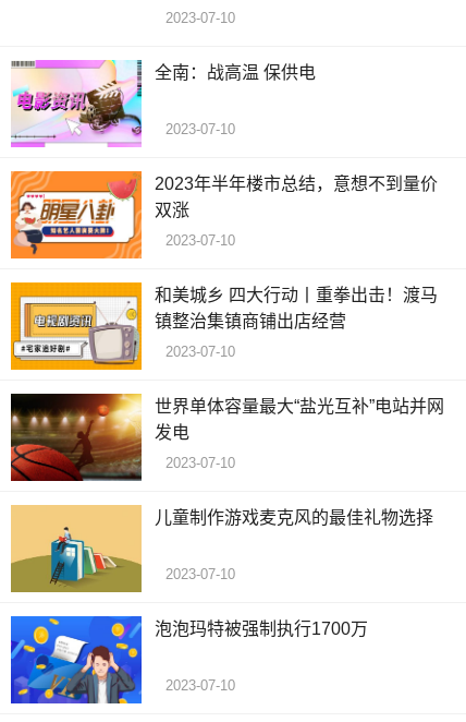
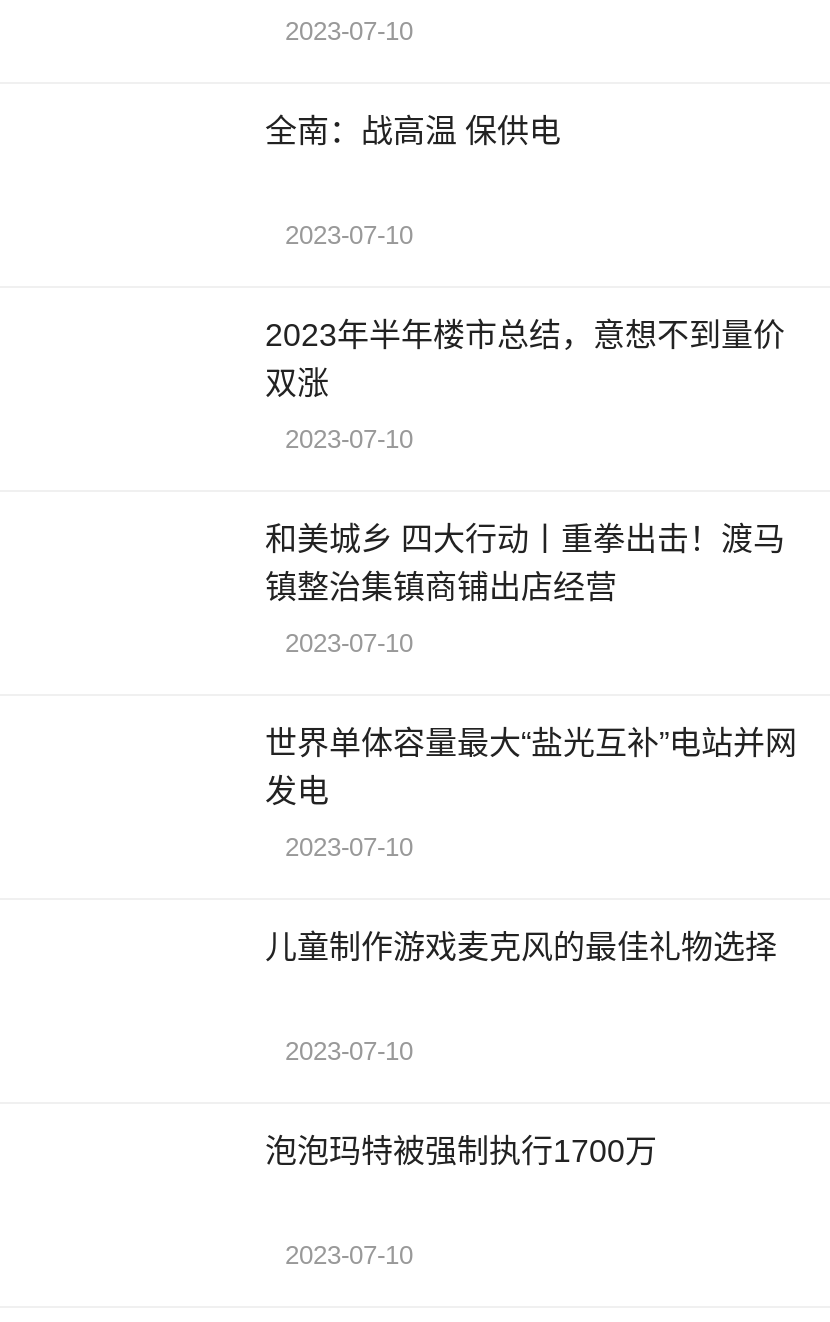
- [image]

- [image]

- [image]

- [image]

- [image]

- [image]
